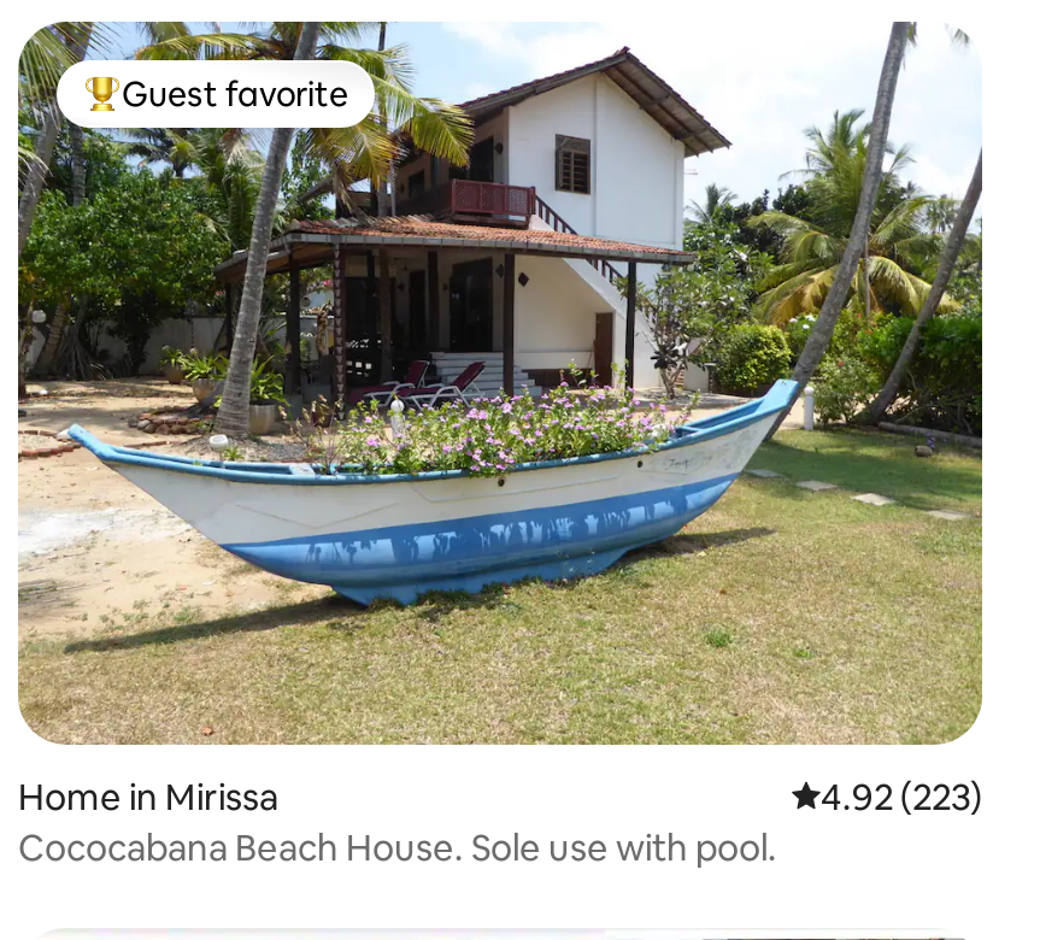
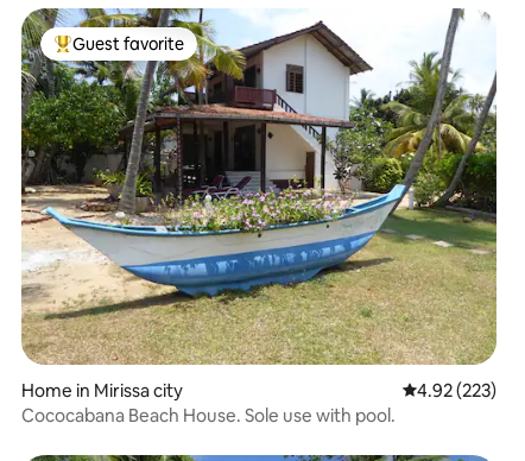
- Home in Mirissa
+ Home in Mirissa city
